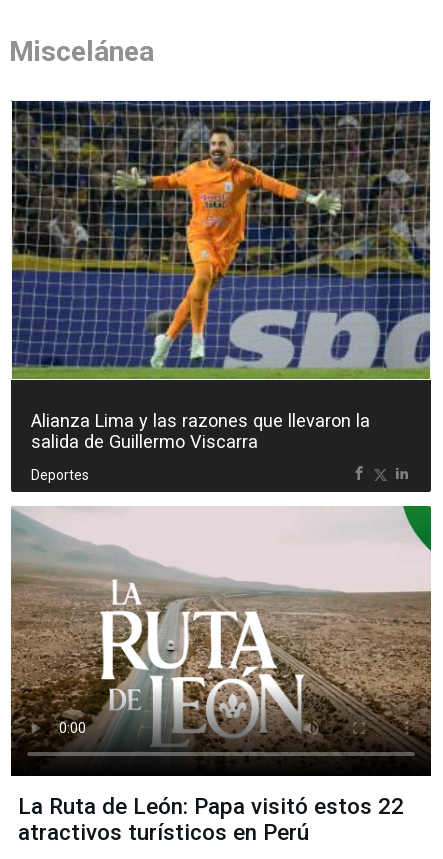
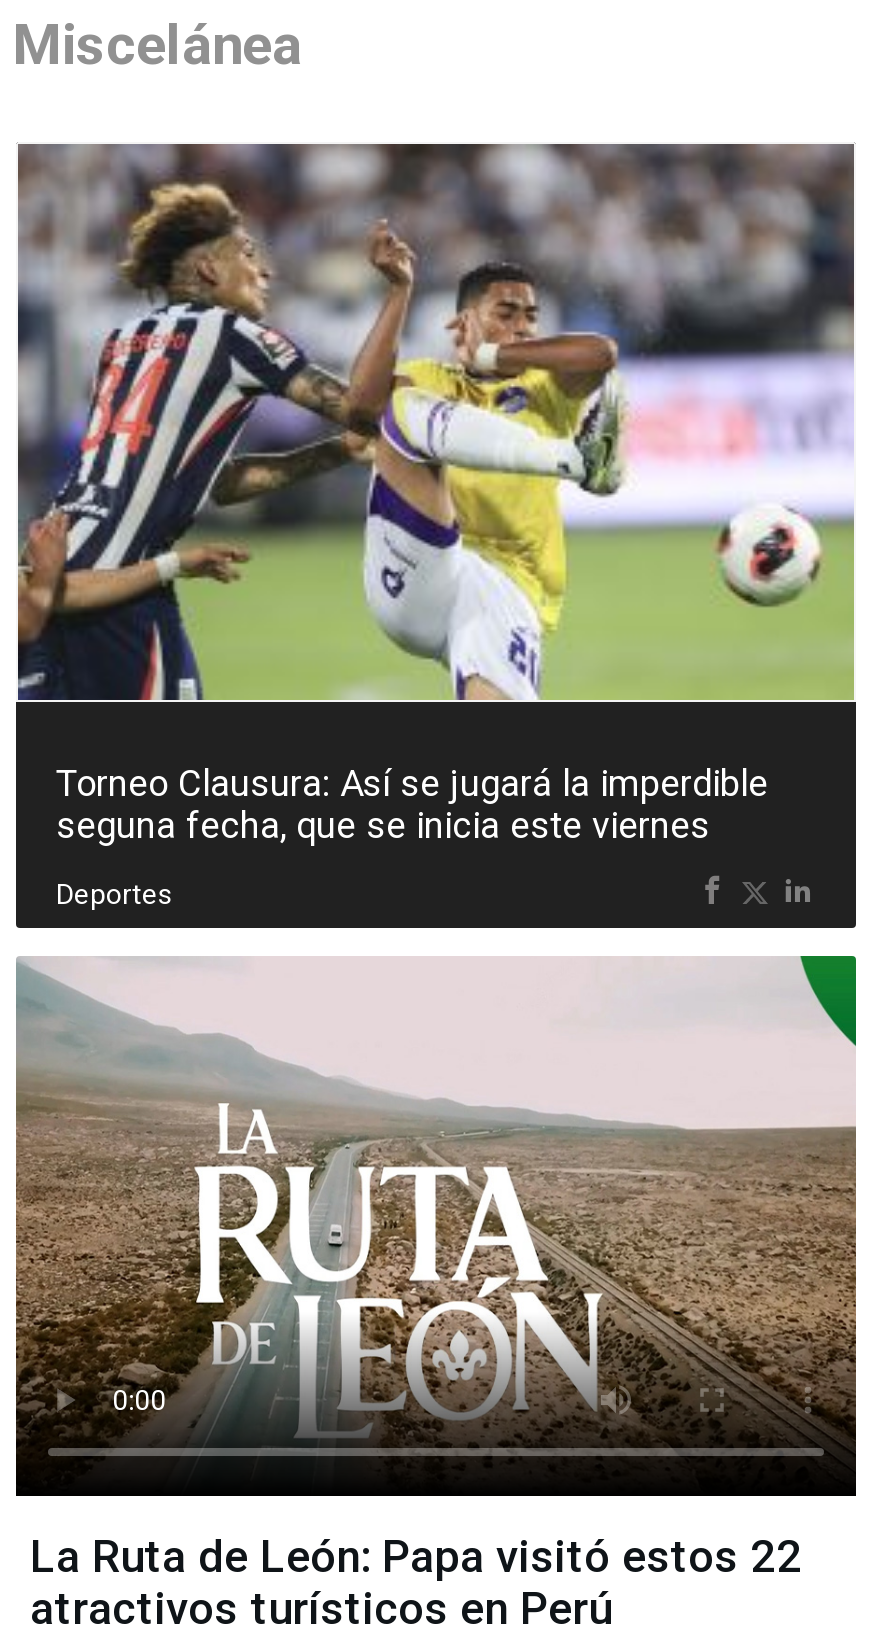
- [image]
- Alianza Lima y las razones que llevaron la
- salida de Guillermo Viscarra
+ [image]
+ Torneo Clausura: Así se jugará la imperdible
+ seguna fecha, que se inicia este viernes
